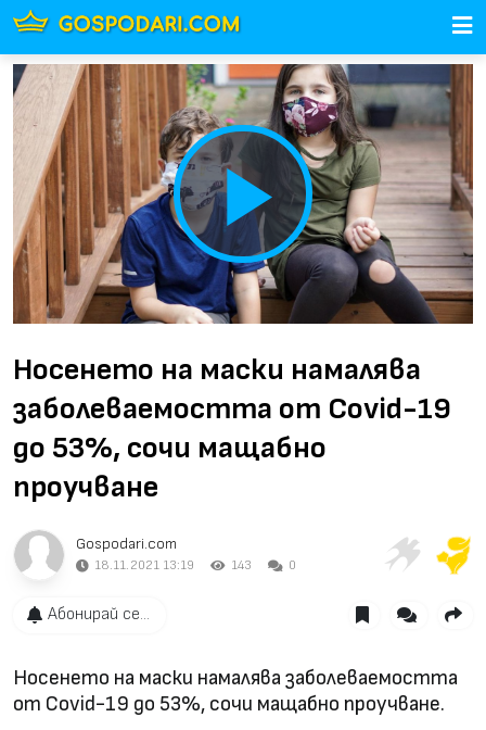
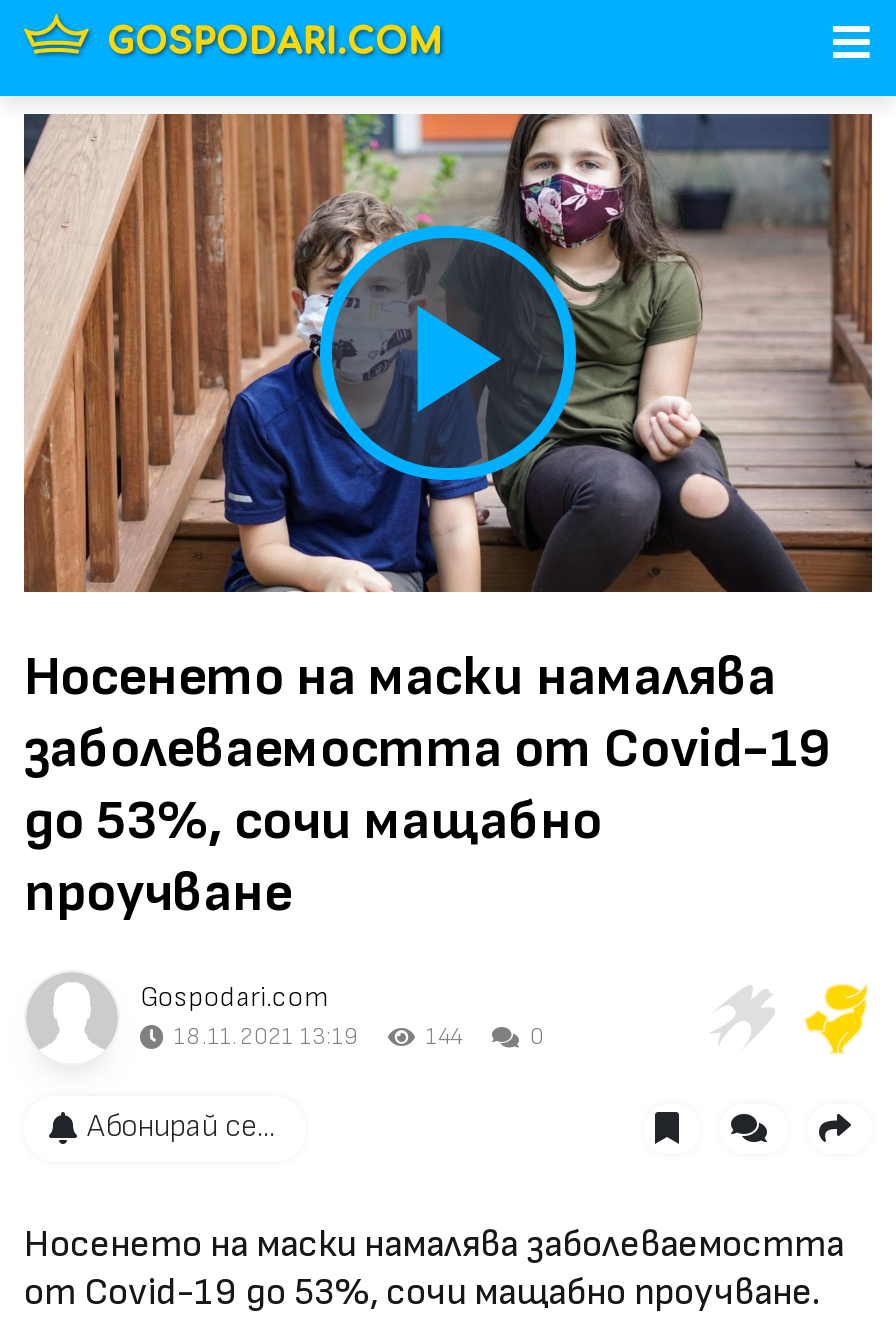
- 143
+ 144
